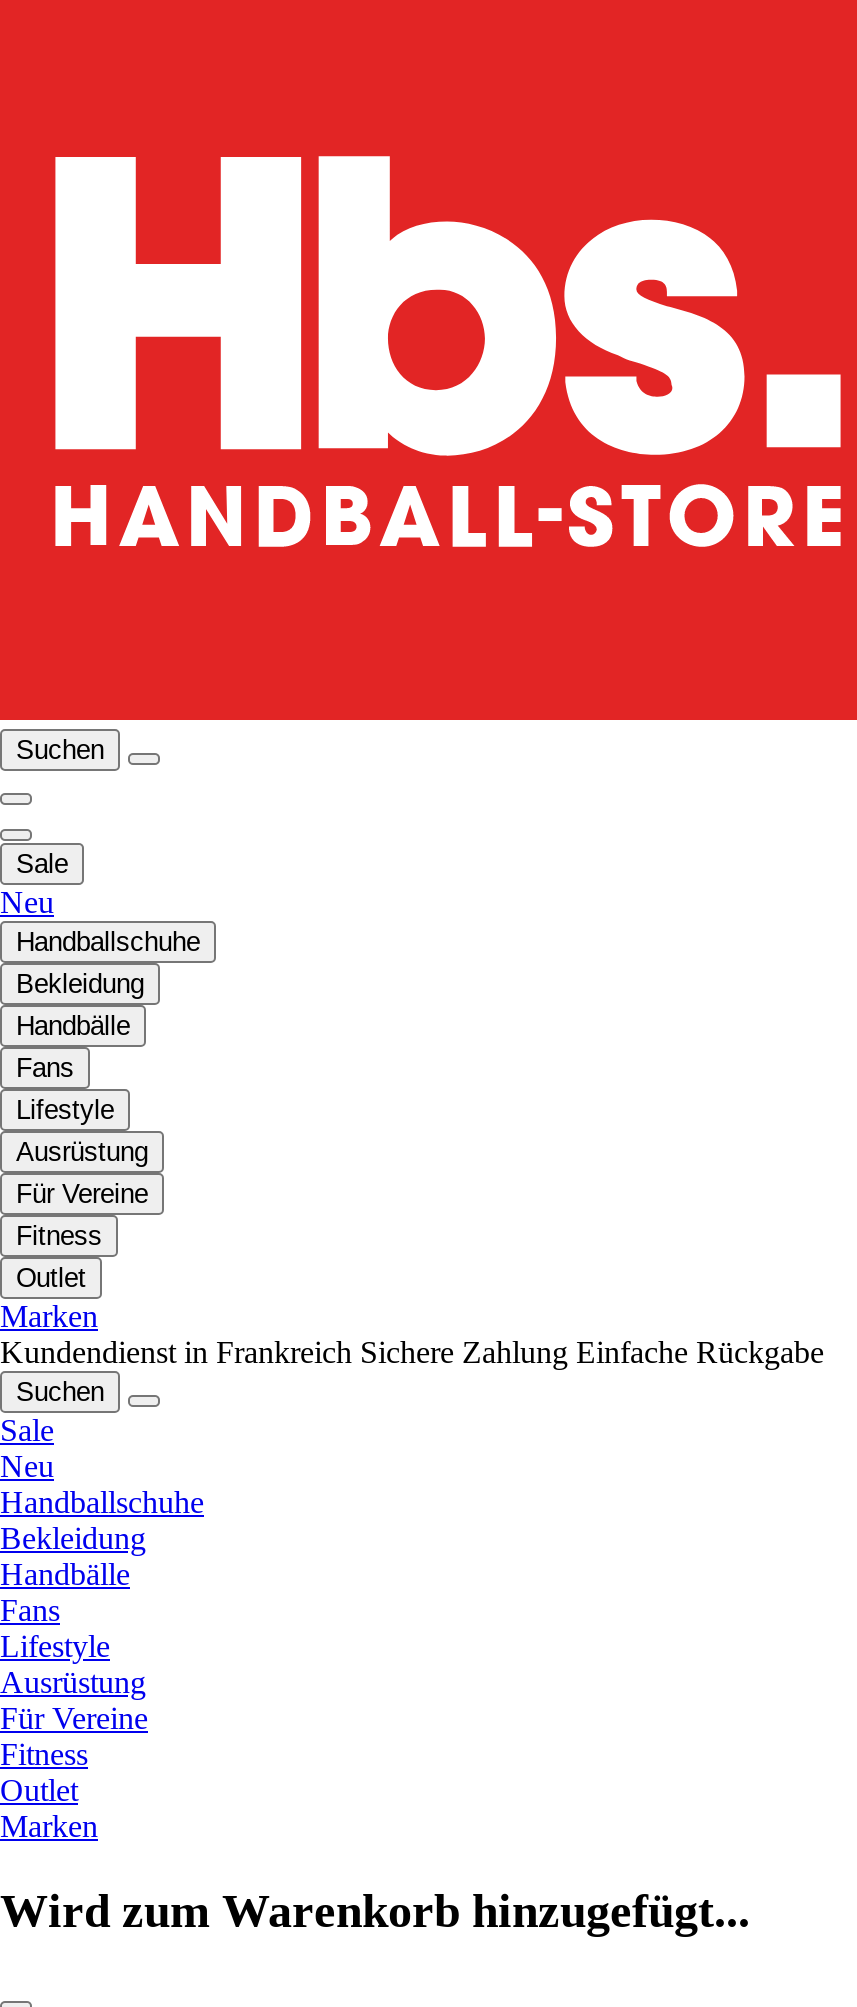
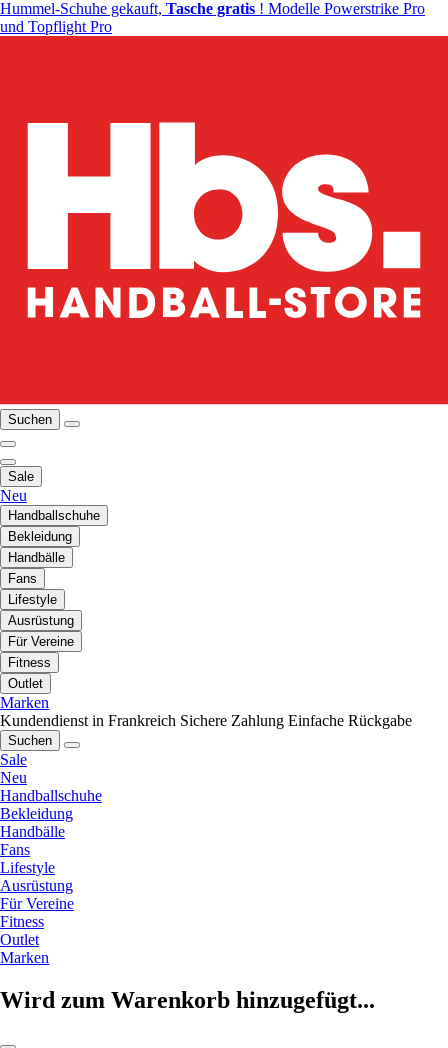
+ Hummel-Schuhe gekauft, Tasche gratis! Modelle Powerstrike Pro
+ und Topflight Pro
